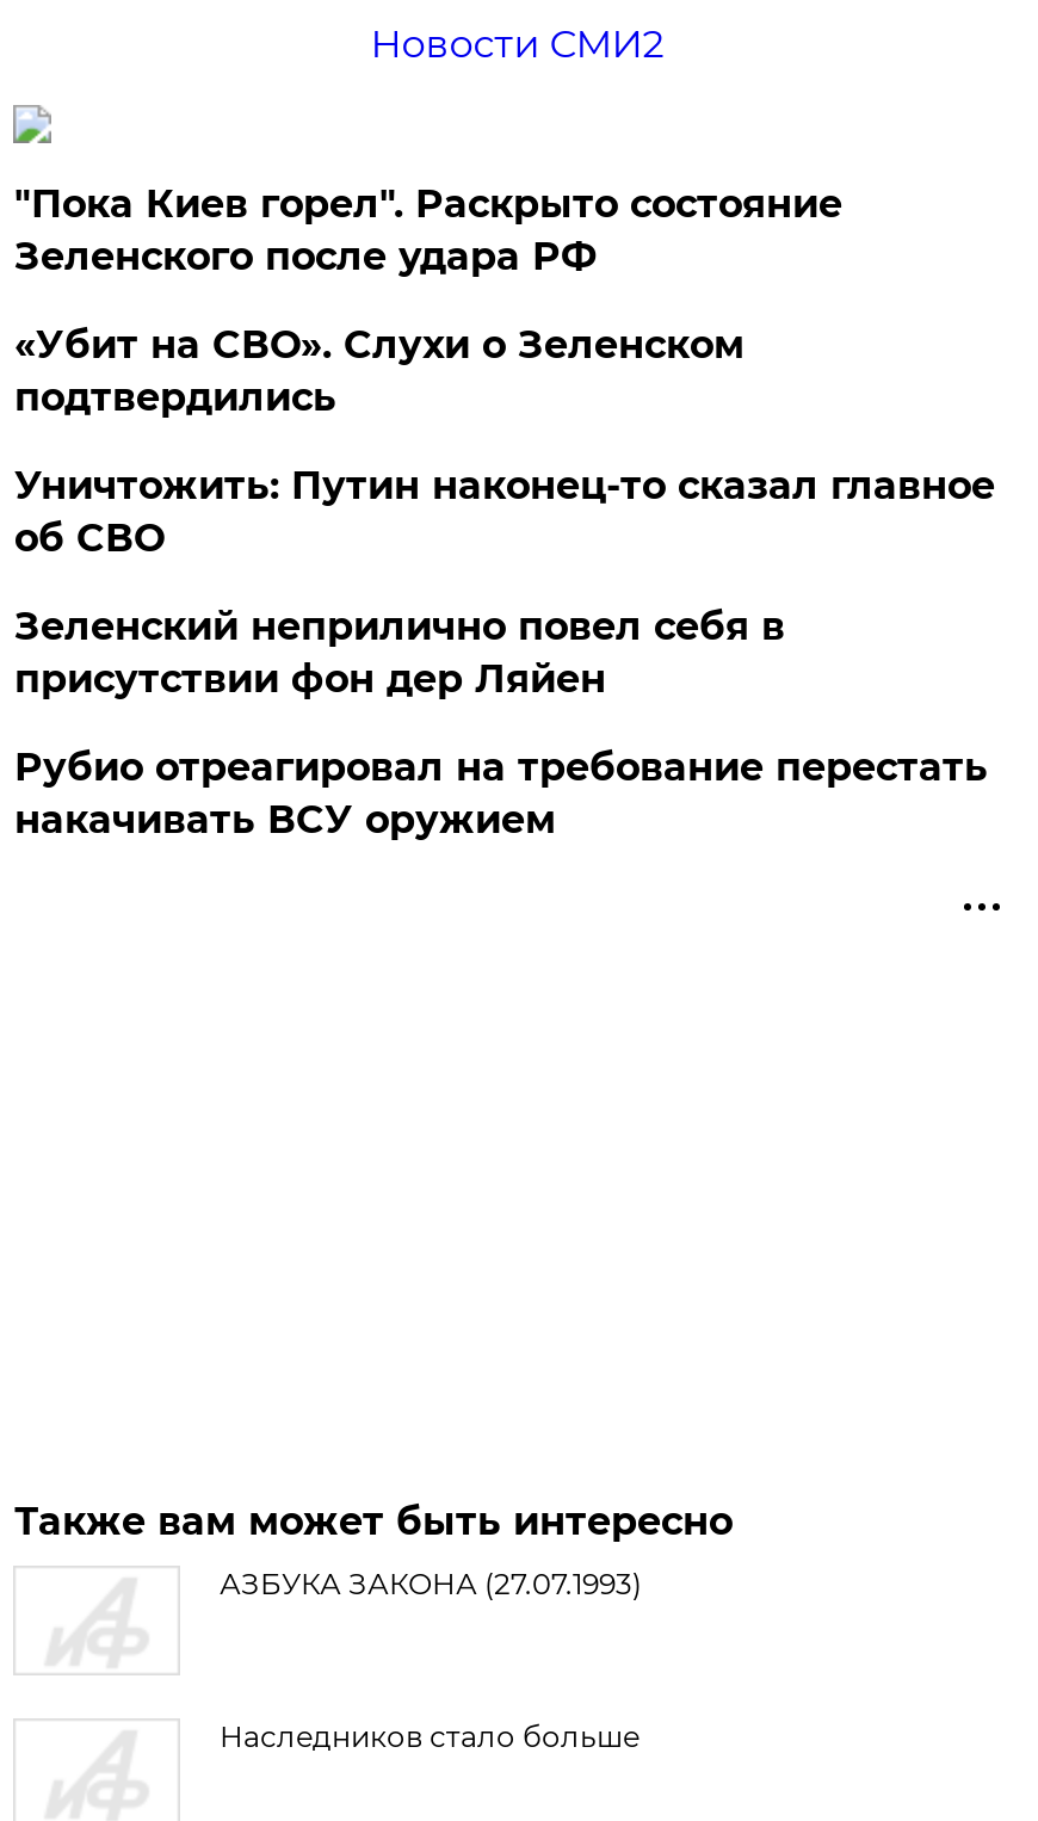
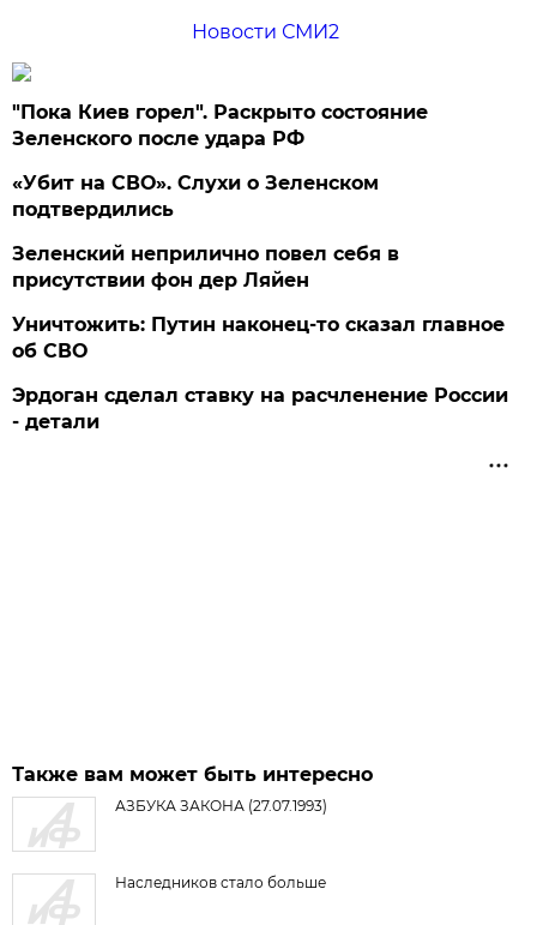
moved down: Уничтожить: Путин наконец-то сказал главное | об СВО

moved up: Зеленский неприлично повел cебя в | присутствии фон дер Ляйен

- Рубио отреагировал на требование перестать
- накачивать ВСУ оружием
+ Эрдоган сделал ставку на расчленение России
+ - детали
